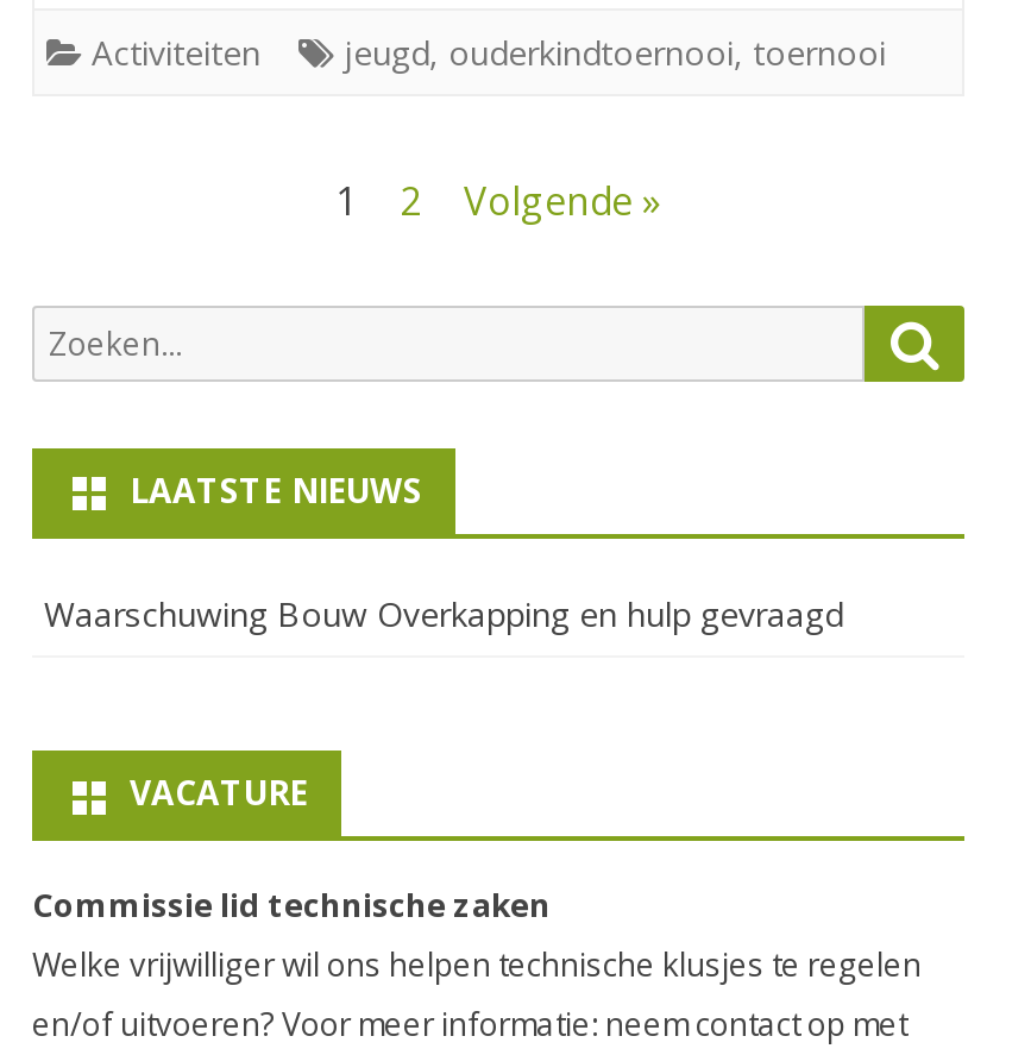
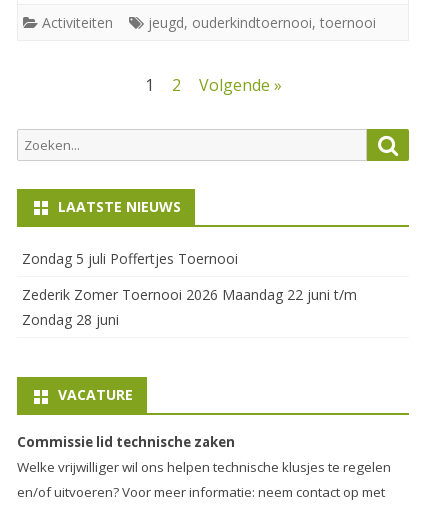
- Waarschuwing Bouw Overkapping en hulp gevraagd
+ Zondag 5 juli Poffertjes Toernooi
+ Zederik Zomer Toernooi 2026 Maandag 22 juni t/m
+ Zondag 28 juni
